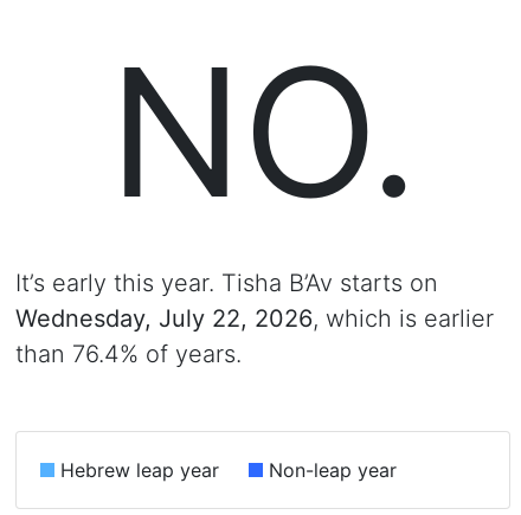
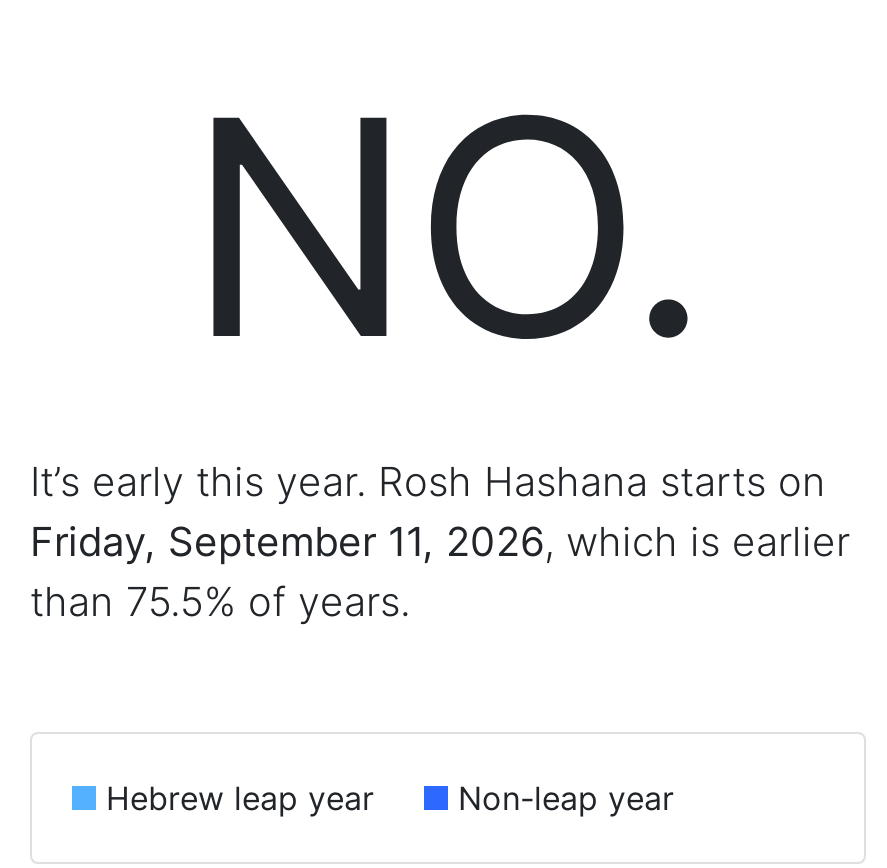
- It’s early this year. Tisha B’Av starts on
+ It’s early this year. Rosh Hashana starts on

- Wednesday, July 22, 2026, which is earlier
+ Friday, September 11, 2026, which is earlier

- than 76.4% of years.
+ than 75.5% of years.
